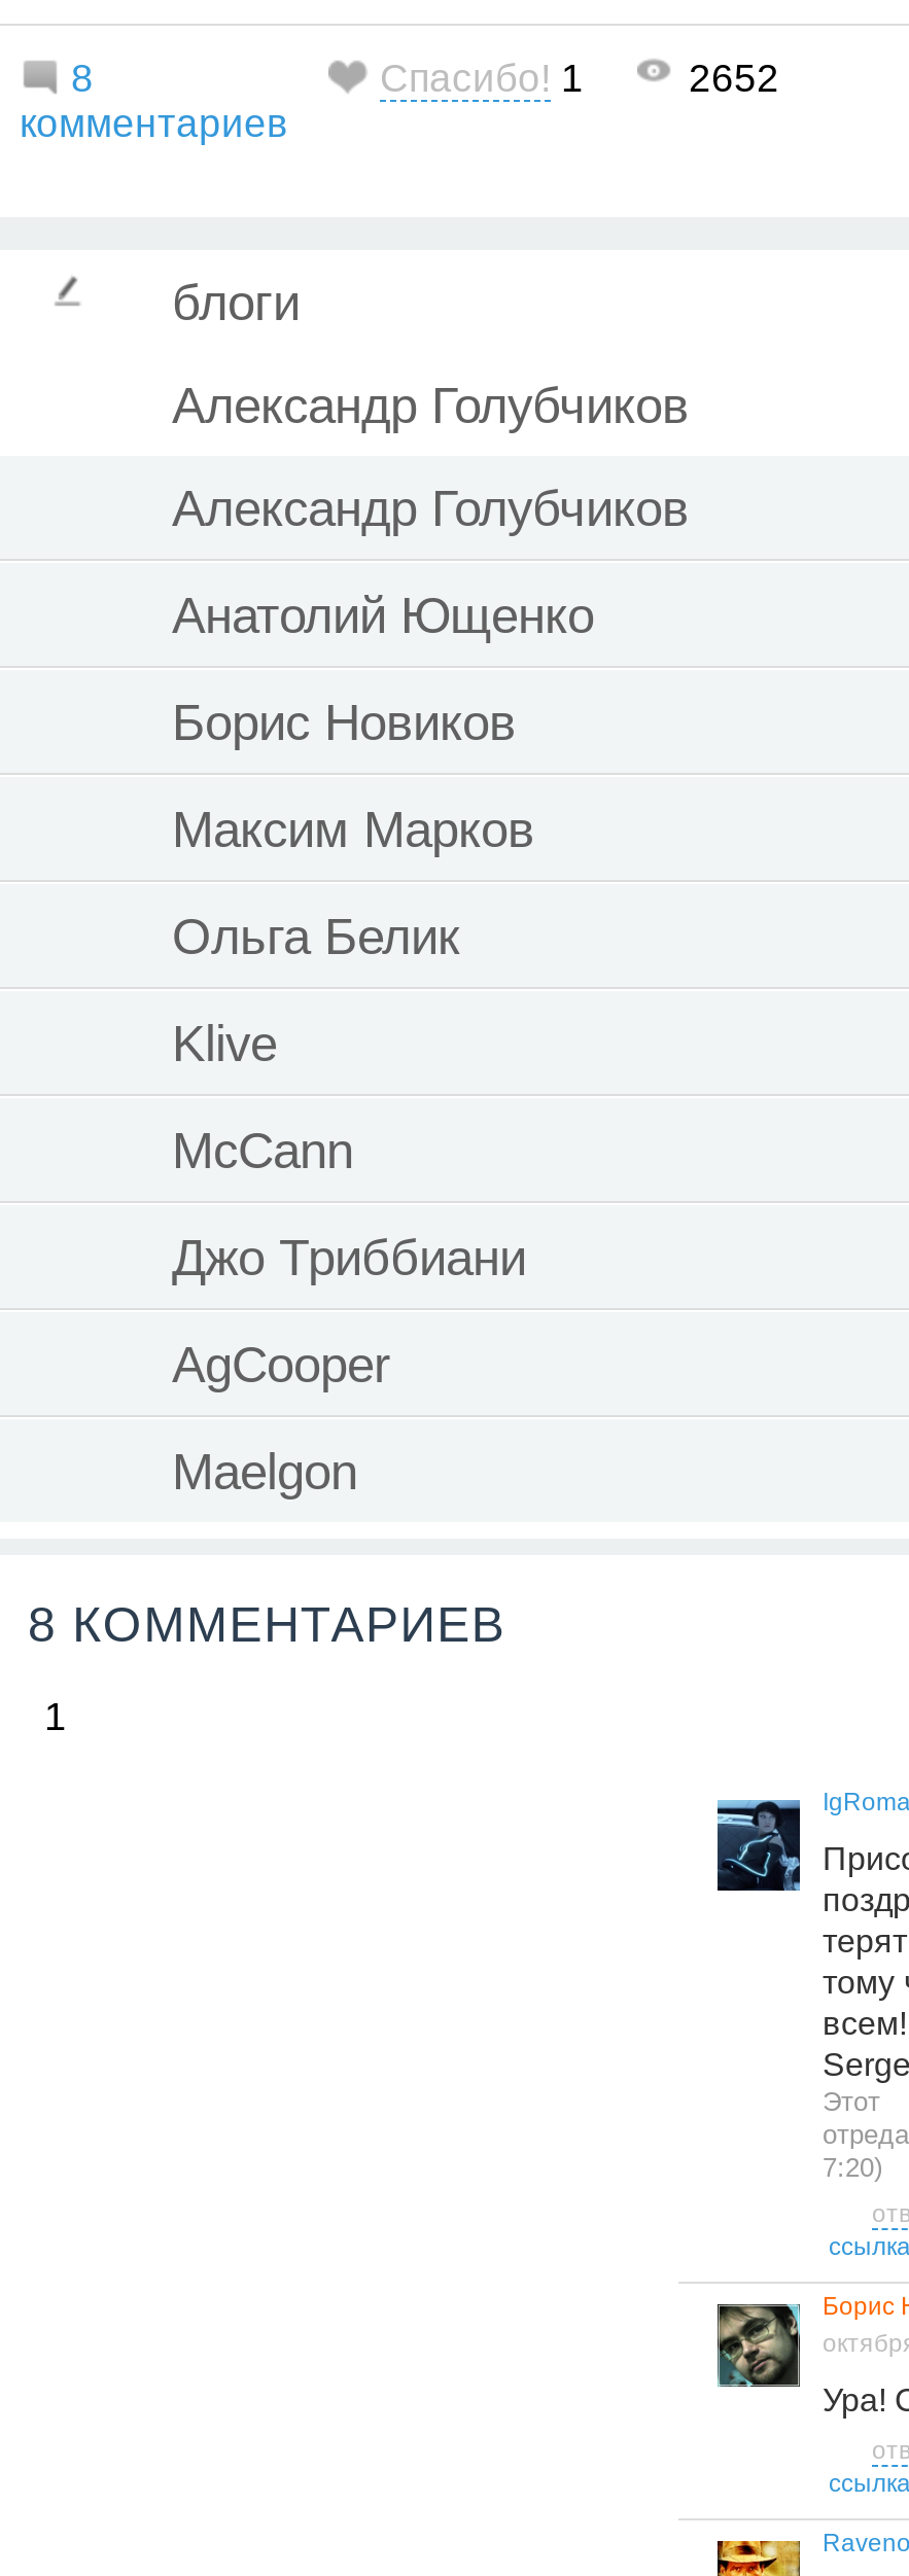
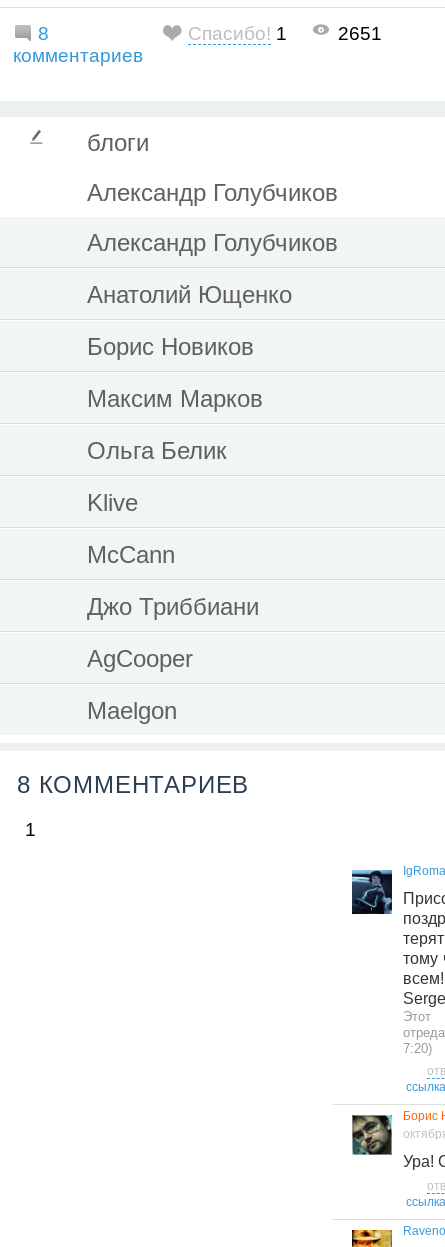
- 2652
+ 2651
